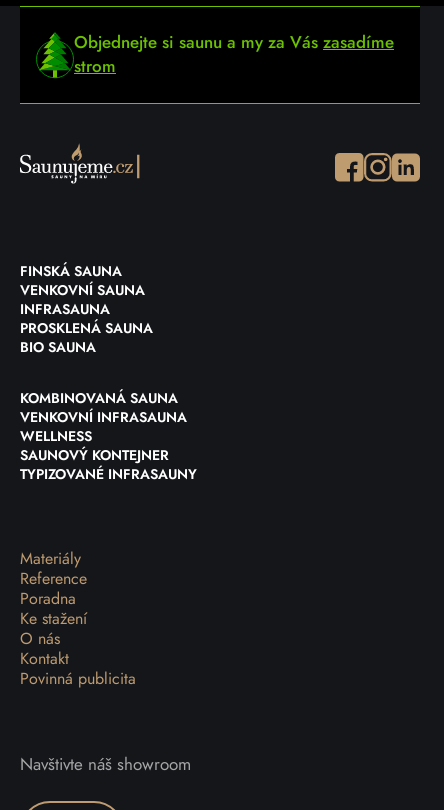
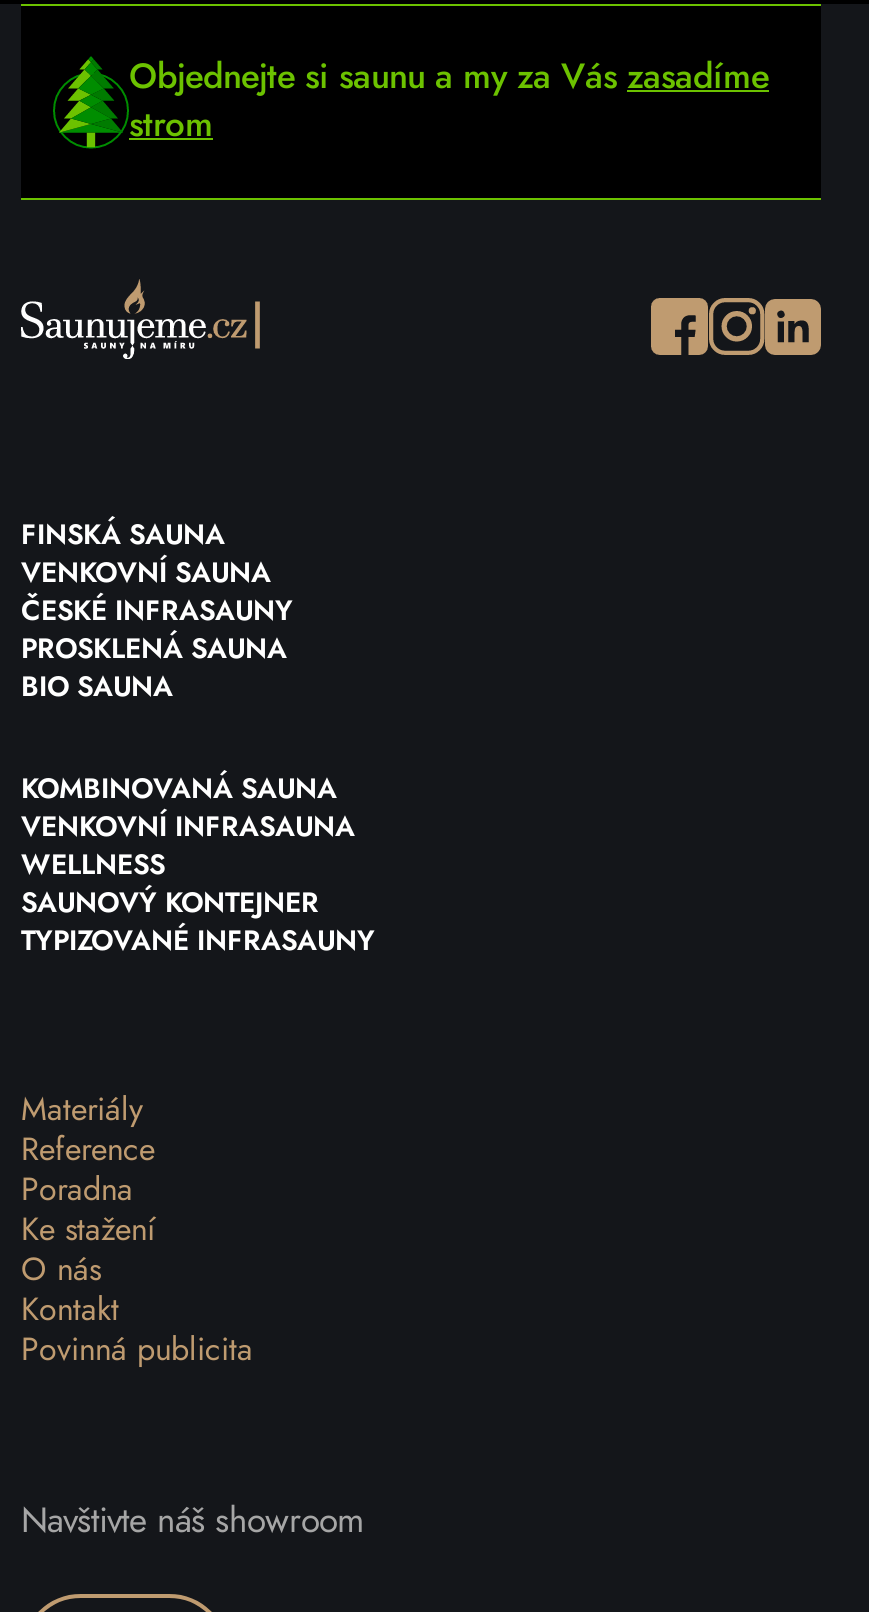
- INFRASAUNA
+ ČESKÉ INFRASAUNY
